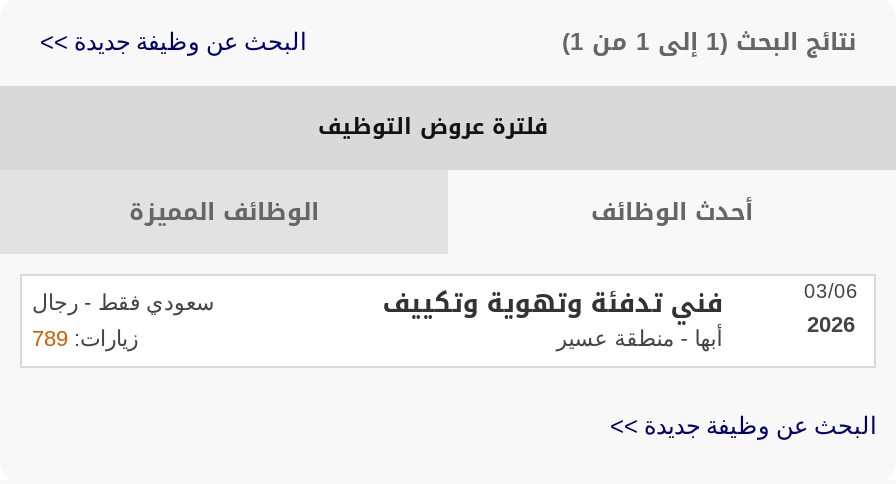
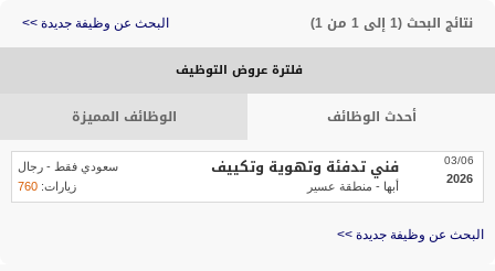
- زيارات: 789
+ زيارات: 760
